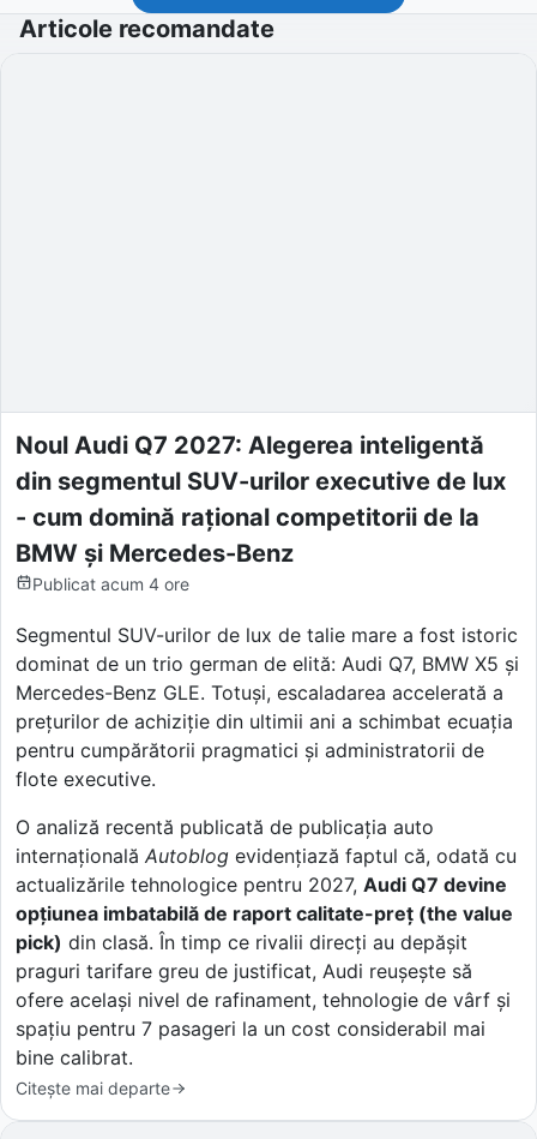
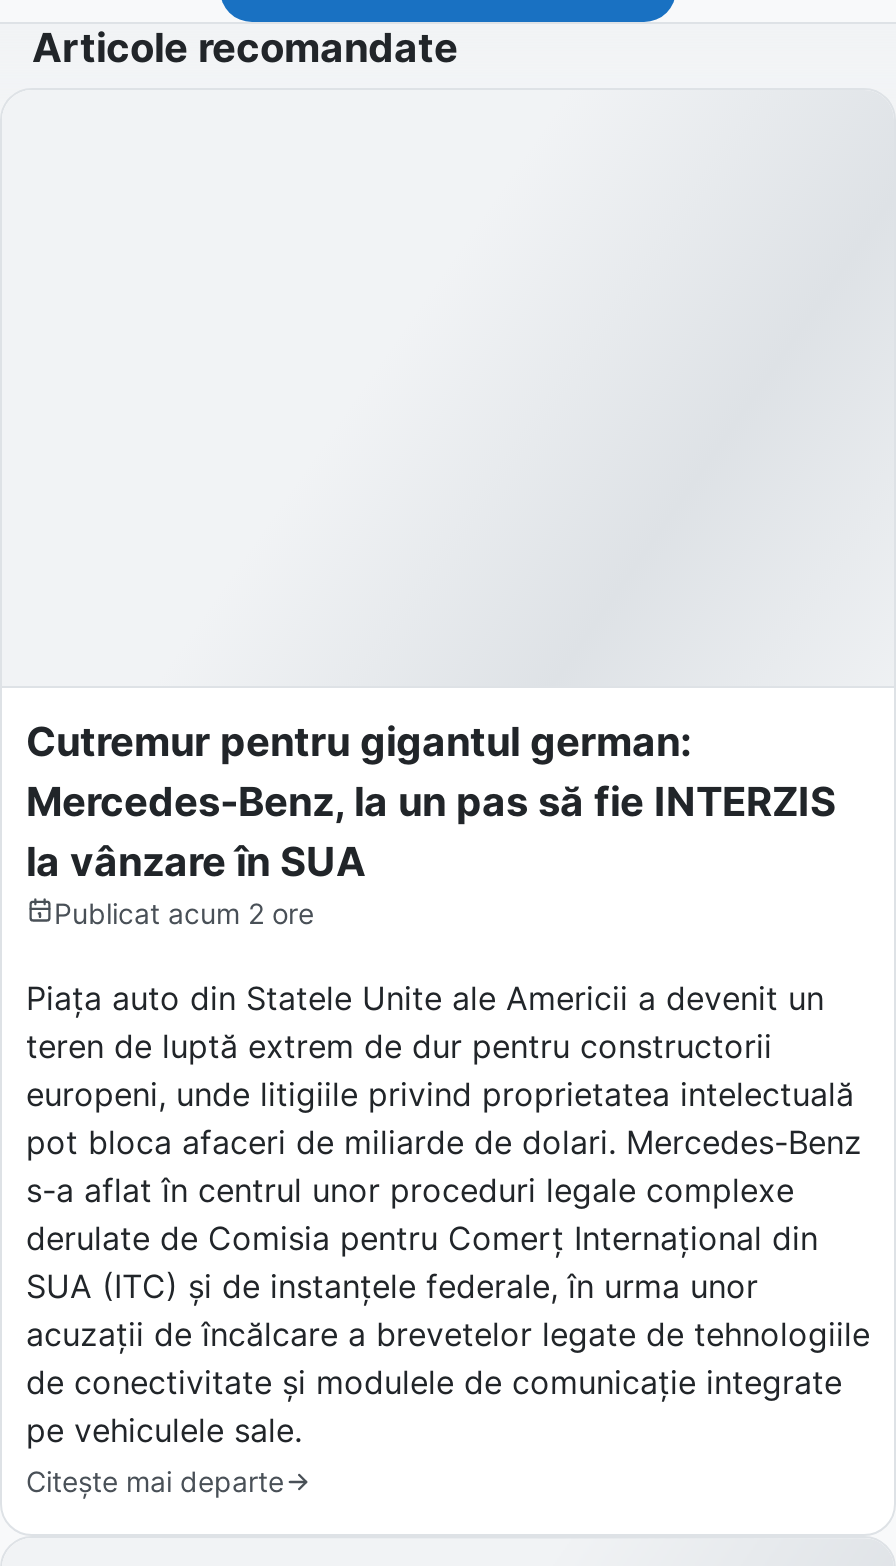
- Noul Audi Q7 2027: Alegerea inteligentă
- din segmentul SUV-urilor executive de lux
- - cum domină rațional competitorii de la
- BMW și Mercedes-Benz
- Publicat acum 4 ore
- Segmentul SUV-urilor de lux de talie mare a fost istoric
- dominat de un trio german de elită: Audi Q7, BMW X5 și
- Mercedes-Benz GLE. Totuși, escaladarea accelerată a
- prețurilor de achiziție din ultimii ani a schimbat ecuația
- pentru cumpărătorii pragmatici și administratorii de
- flote executive.
- O analiză recentă publicată de publicația auto
- internațională Autoblog evidențiază faptul că, odată cu
- actualizările tehnologice pentru 2027, Audi Q7 devine
- opțiunea imbatabilă de raport calitate-preț (the value
- pick) din clasă. În timp ce rivalii direcți au depășit
- praguri tarifare greu de justificat, Audi reuşeşte să
- ofere același nivel de rafinament, tehnologie de vârf și
- spațiu pentru 7 pasageri la un cost considerabil mai
- bine calibrat.
+ Cutremur pentru gigantul german:
+ Mercedes-Benz, la un pas să fie INTERZIS
+ la vânzare în SUA
+ Publicat acum 2 ore
+ Piața auto din Statele Unite ale Americii a devenit un
+ teren de luptă extrem de dur pentru constructorii
+ europeni, unde litigiile privind proprietatea intelectuală
+ pot bloca afaceri de miliarde de dolari. Mercedes-Benz
+ s-a aflat în centrul unor proceduri legale complexe
+ derulate de Comisia pentru Comerț Internațional din
+ SUA (ITC) și de instanțele federale, în urma unor
+ acuzații de încălcare a brevetelor legate de tehnologiile
+ de conectivitate și modulele de comunicație integrate
+ pe vehiculele sale.
